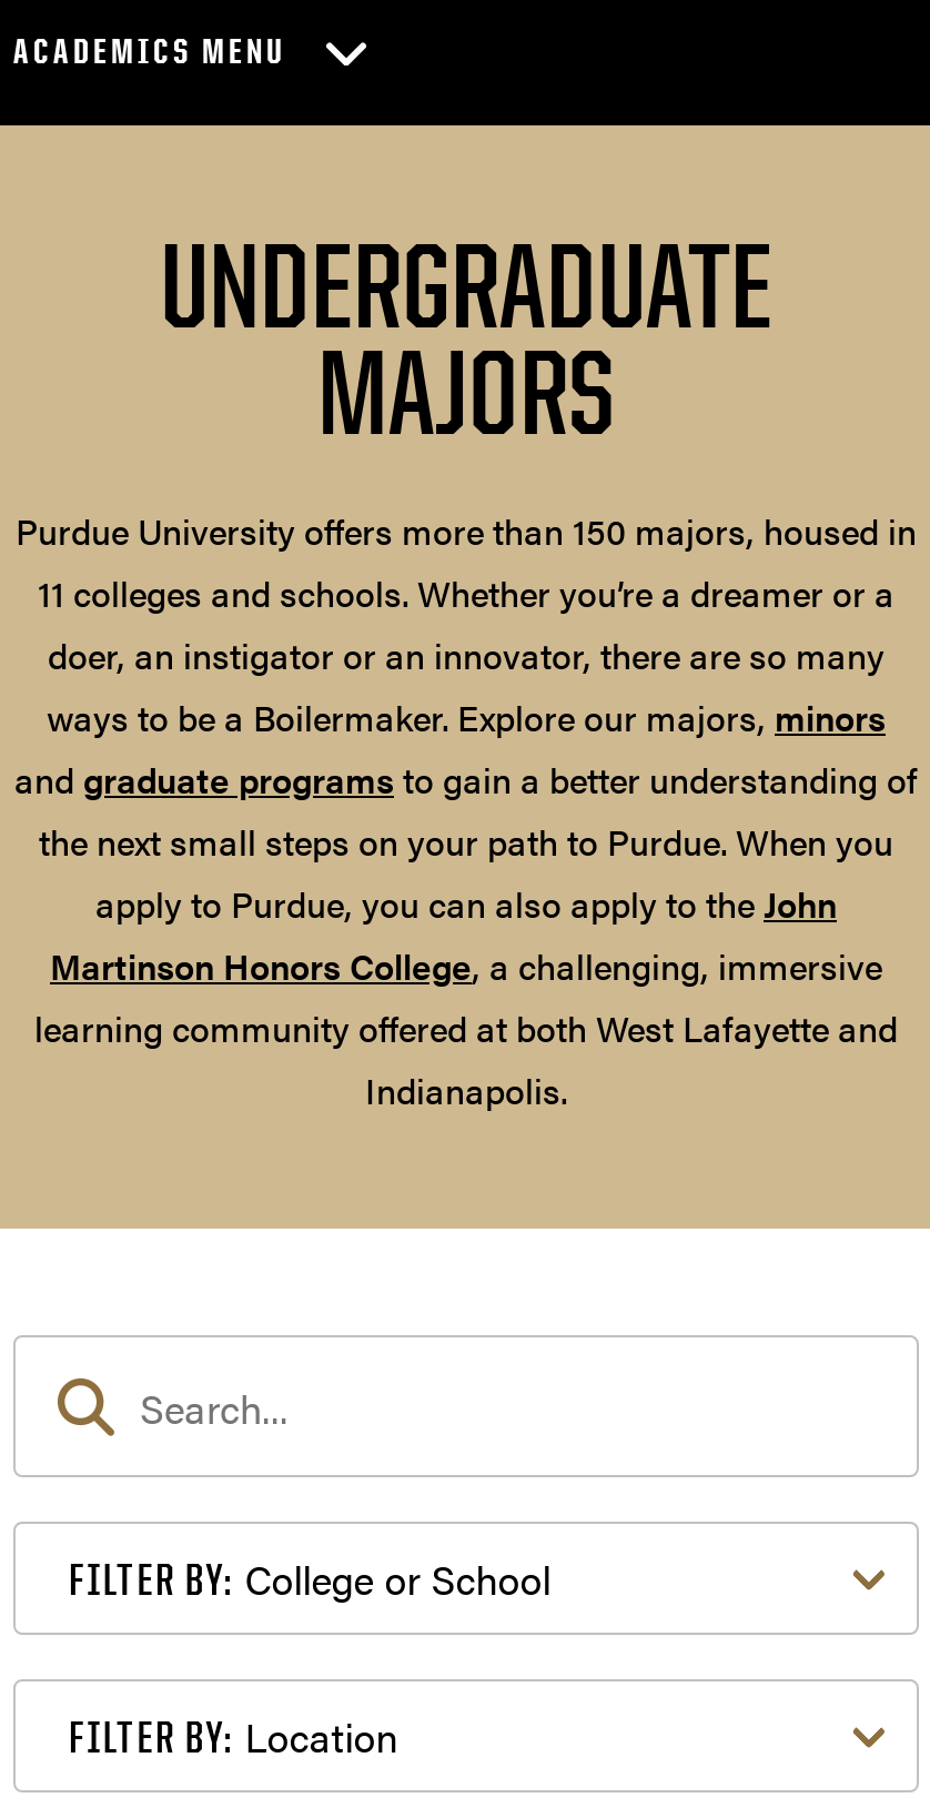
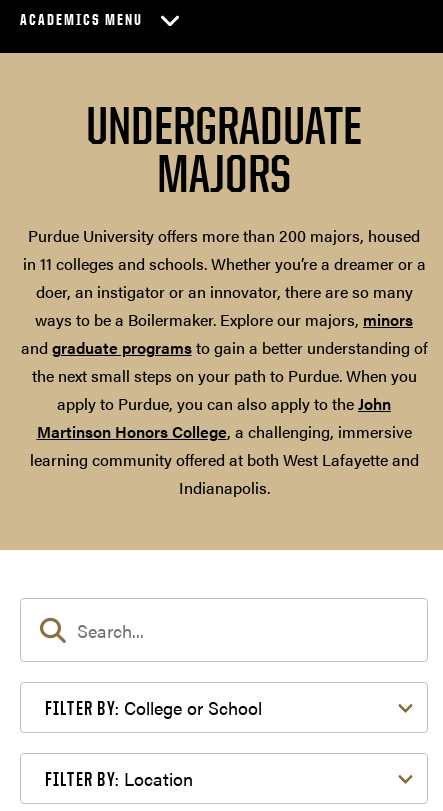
- Purdue University offers more than 150 majors, housed in
- 11 colleges and schools. Whether you’re a dreamer or a
+ Purdue University offers more than 200 majors, housed
+ in 11 colleges and schools. Whether you’re a dreamer or a
